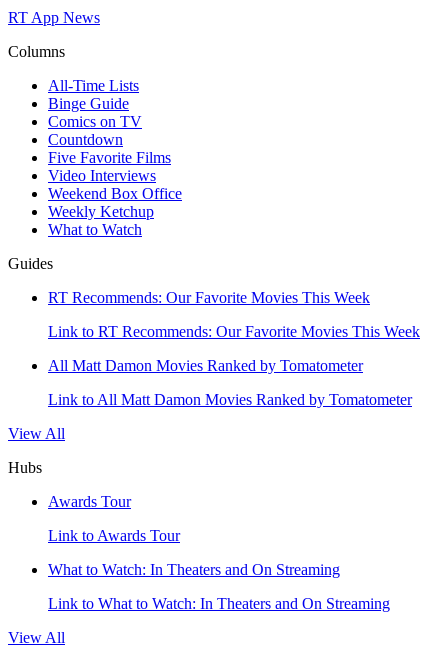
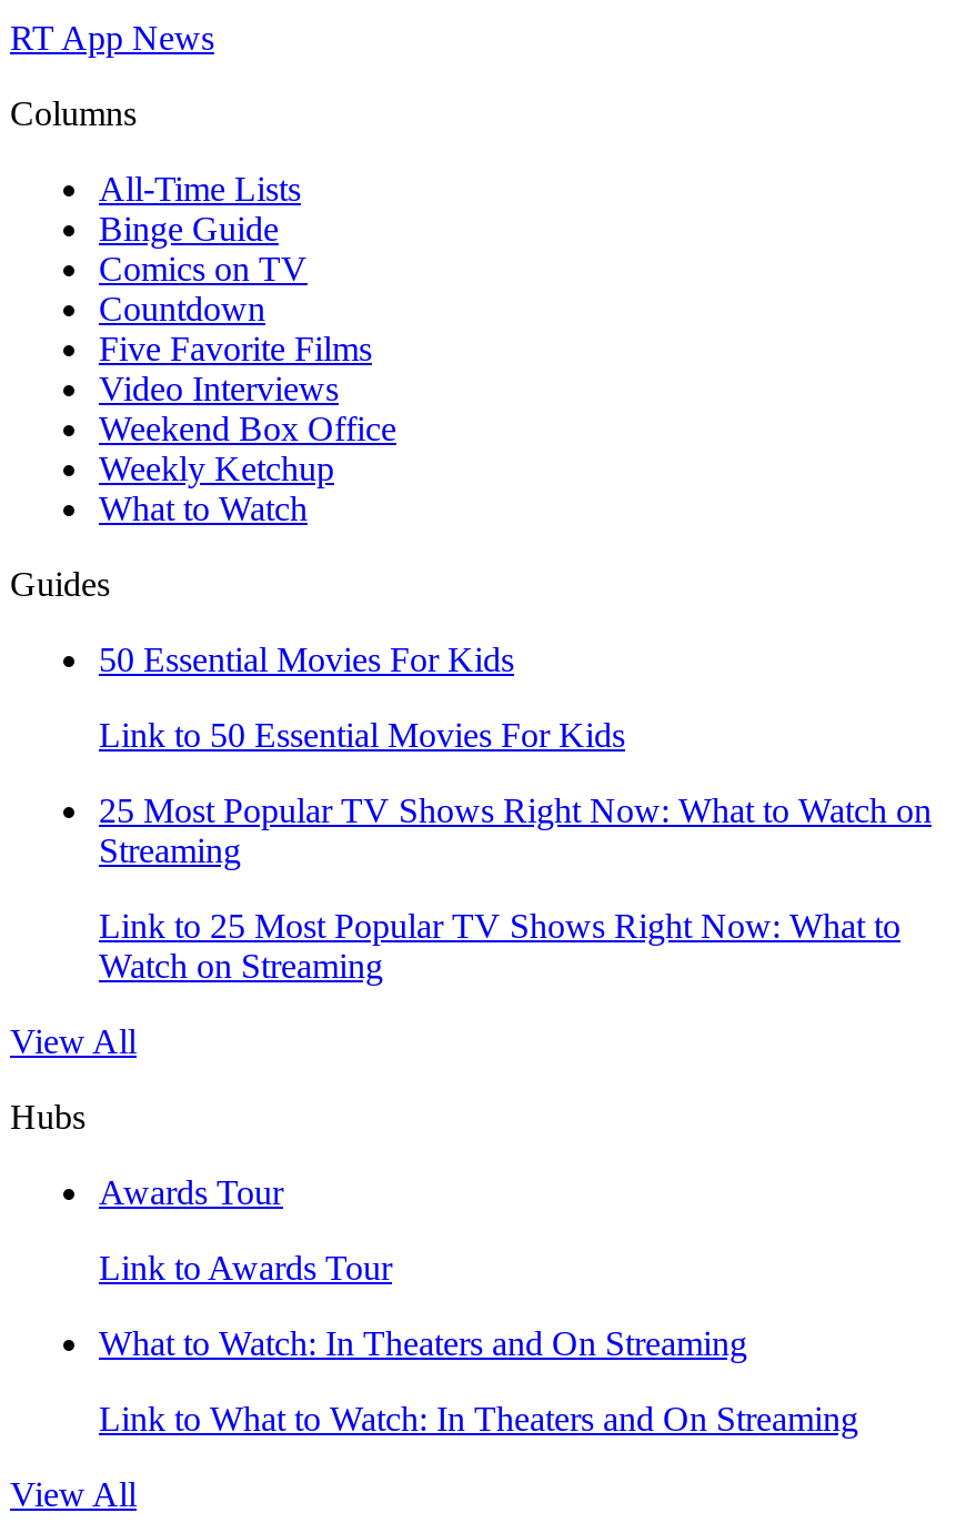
- RT Recommends: Our Favorite Movies This Week
+ 50 Essential Movies For Kids

- Link to RT Recommends: Our Favorite Movies This Week
+ Link to 50 Essential Movies For Kids

- All Matt Damon Movies Ranked by Tomatometer
+ 25 Most Popular TV Shows Right Now: What to Watch on
+ Streaming

- Link to All Matt Damon Movies Ranked by Tomatometer
+ Link to 25 Most Popular TV Shows Right Now: What to
+ Watch on Streaming
